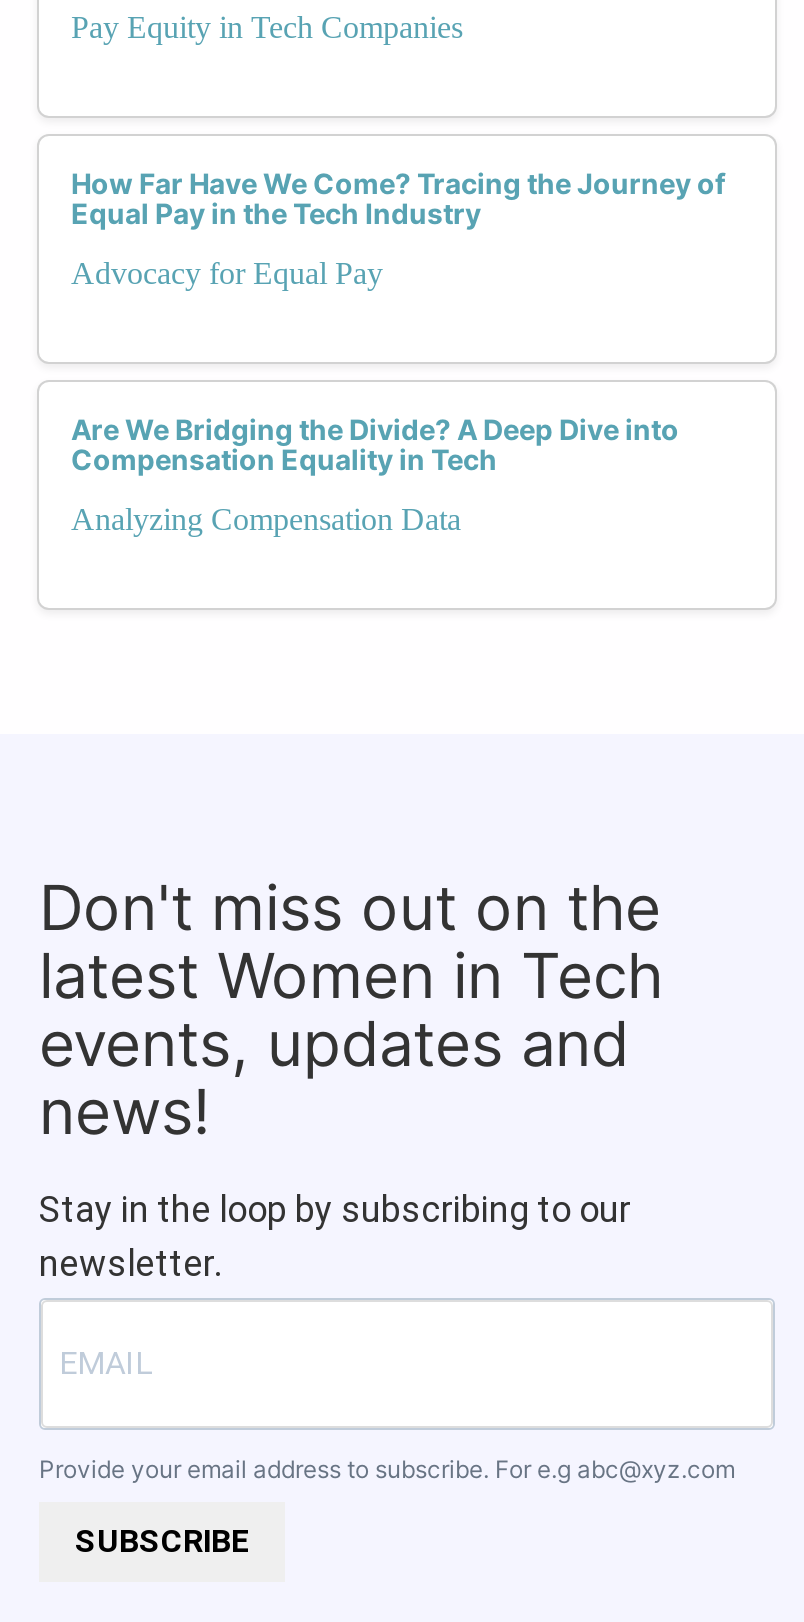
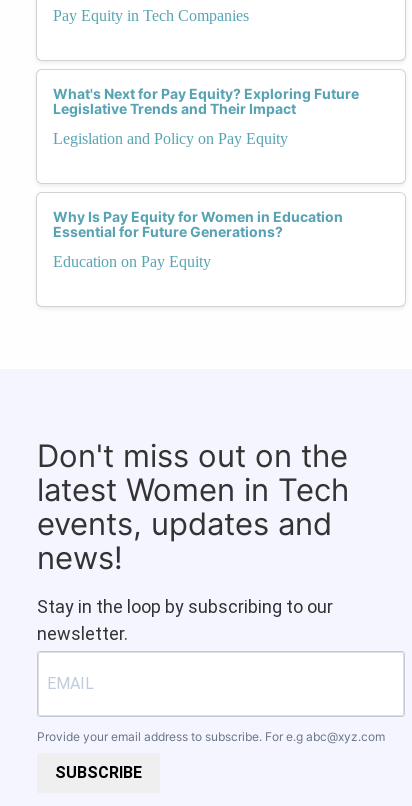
- How Far Have We Come? Tracing the Journey of
- Equal Pay in the Tech Industry
+ What's Next for Pay Equity? Exploring Future
+ Legislative Trends and Their Impact

- Advocacy for Equal Pay
+ Legislation and Policy on Pay Equity

- Are We Bridging the Divide? A Deep Dive into
- Compensation Equality in Tech
+ Why Is Pay Equity for Women in Education
+ Essential for Future Generations?

- Analyzing Compensation Data
+ Education on Pay Equity
